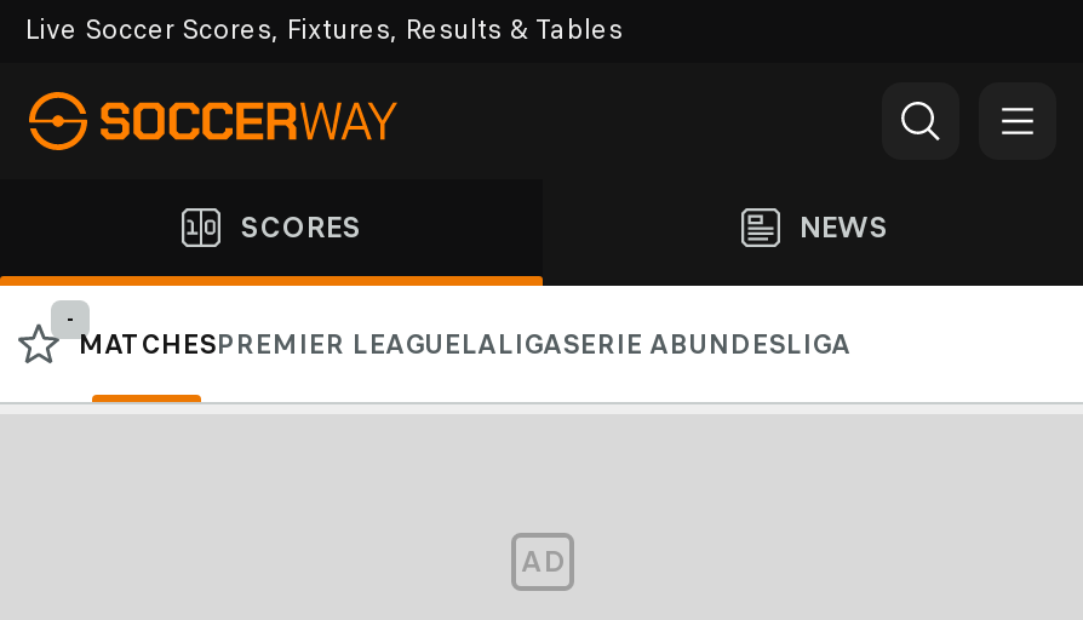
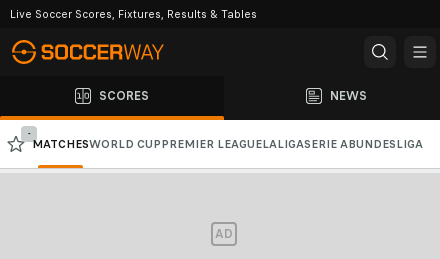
- MATCHESPREMIER LEAGUELALIGASERIE ABUNDESLIGA
+ MATCHESWORLD CUP PREMIER LEAGUELALIGASERIE A BUNDESLIGA
